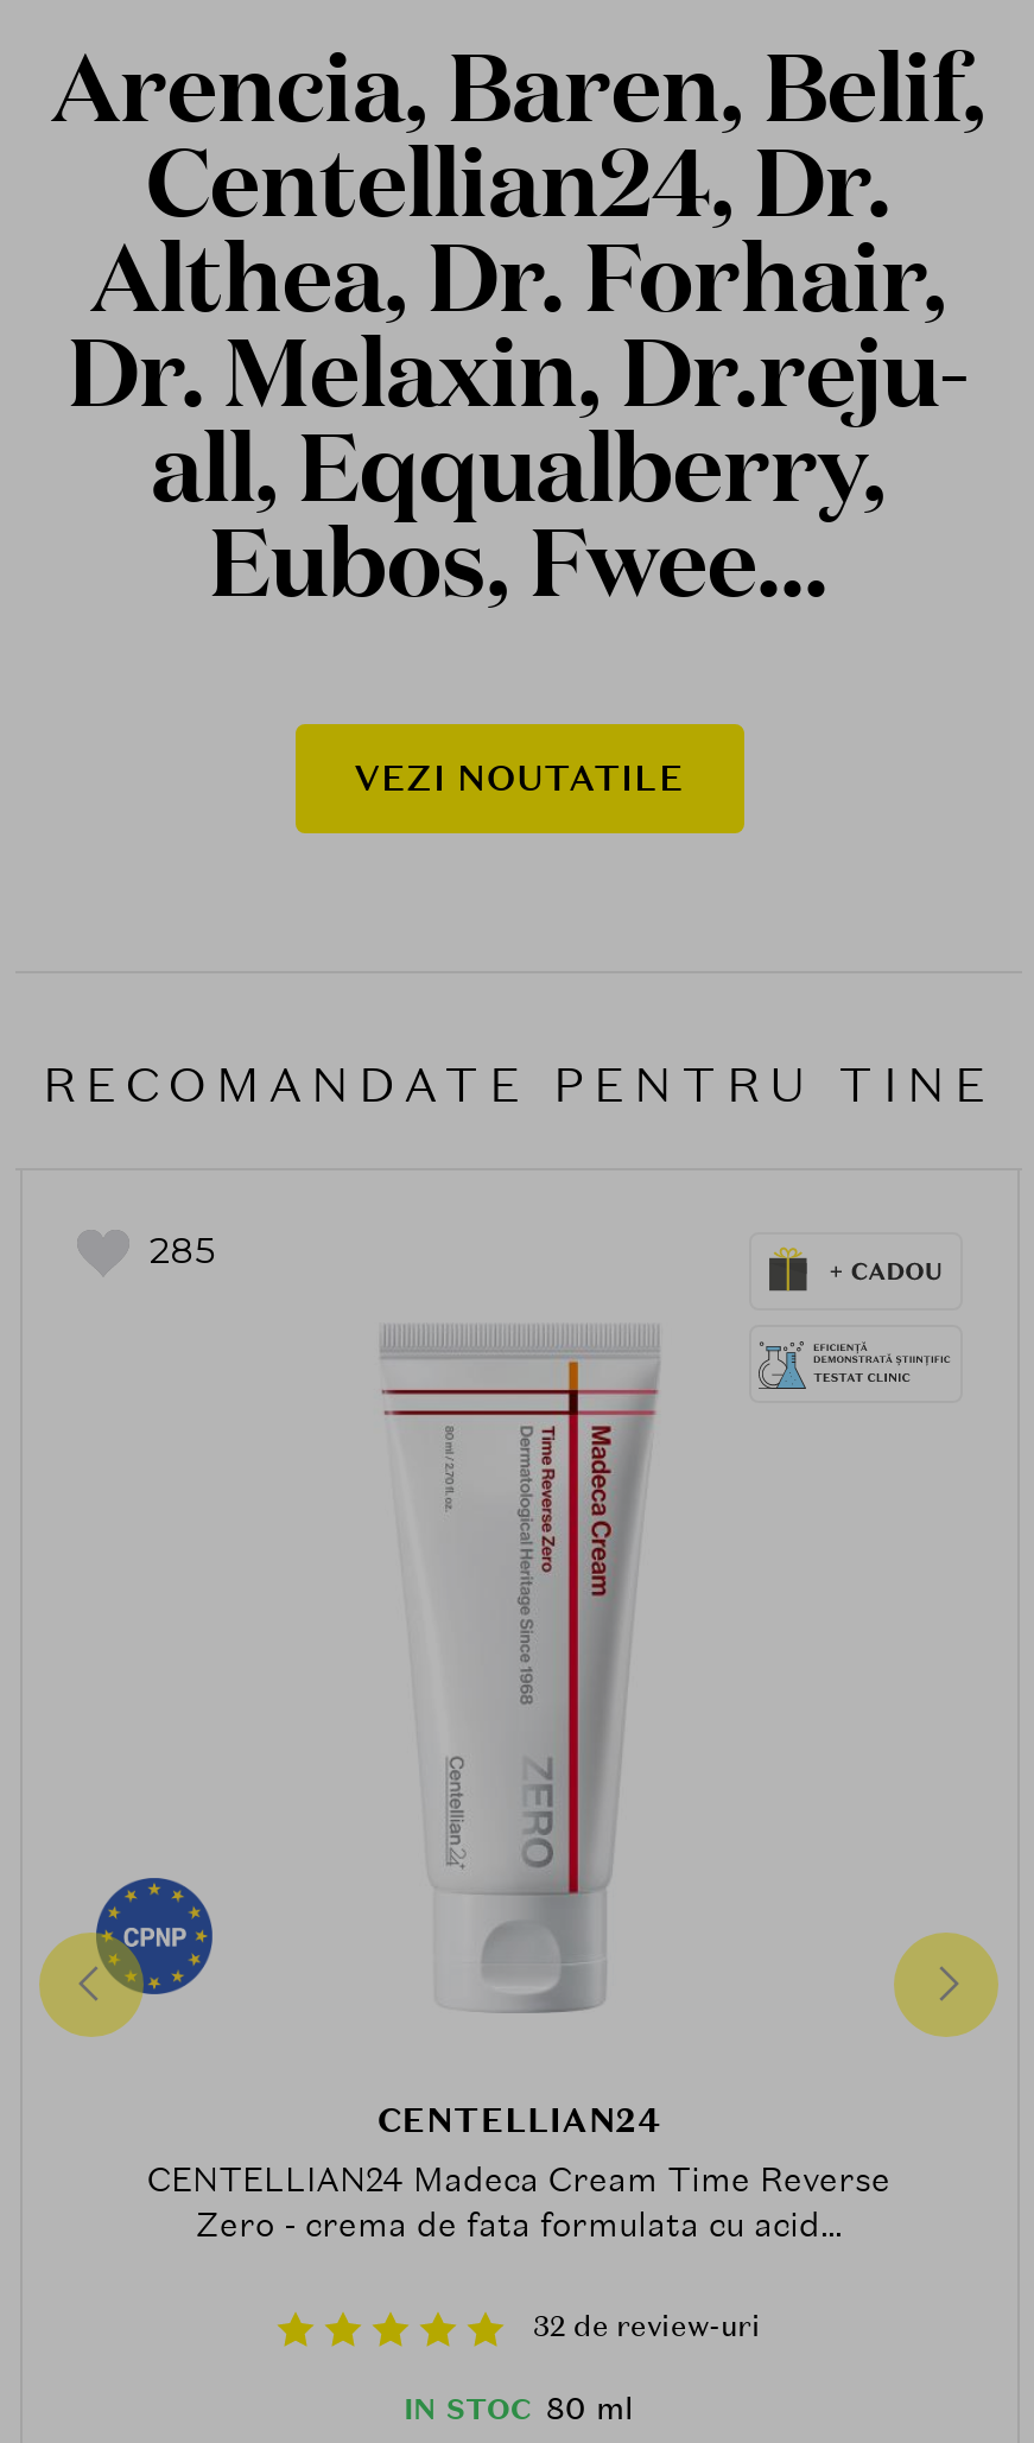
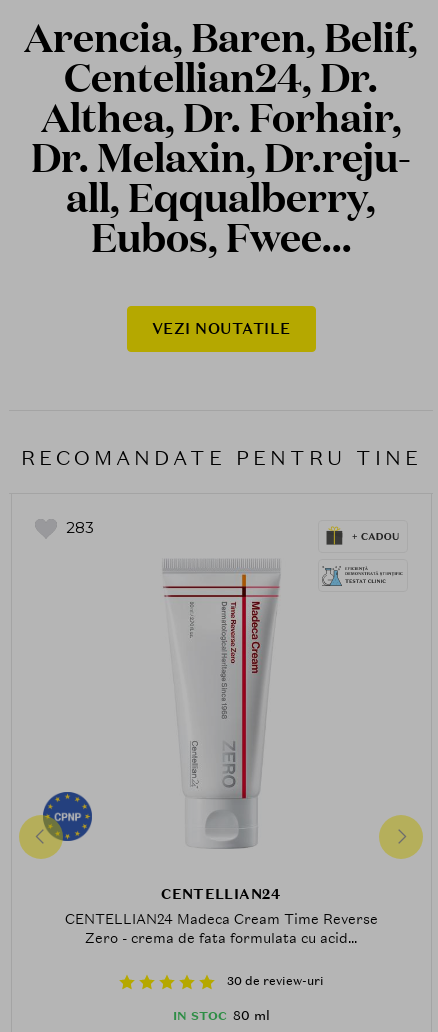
- 285
+ 283

- 32 de review-uri
+ 30 de review-uri
